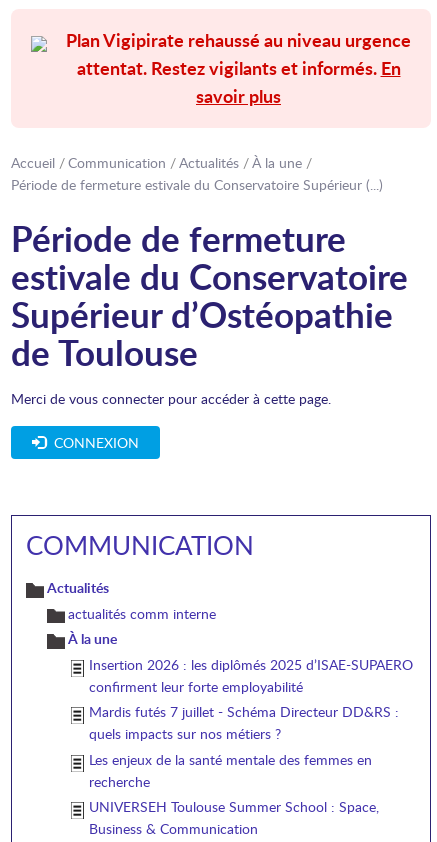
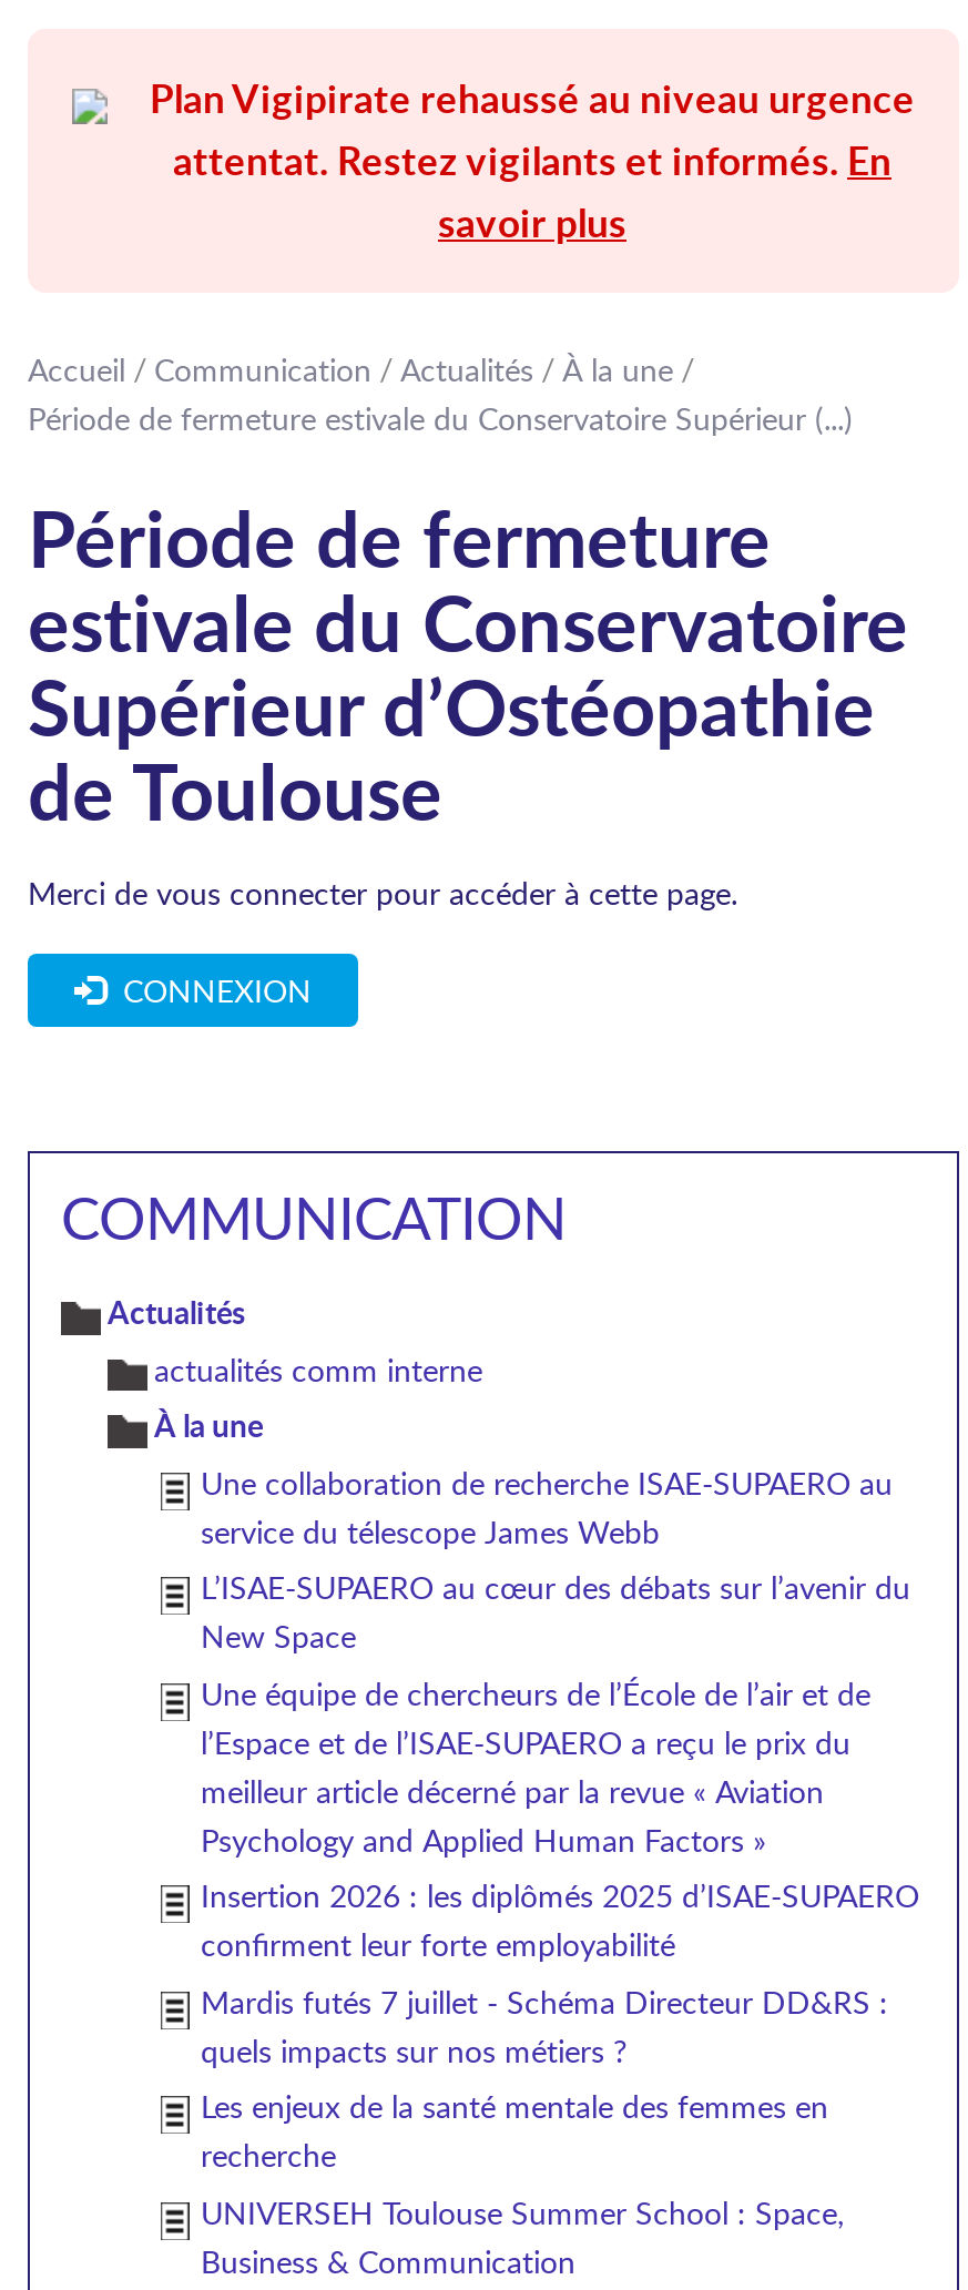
+ Une collaboration de recherche ISAE-SUPAERO au
+ service du télescope James Webb
+ L’ISAE-SUPAERO au cœur des débats sur l’avenir du
+ New Space
+ Une équipe de chercheurs de l’École de l’air et de
+ l’Espace et de l’ISAE-SUPAERO a reçu le prix du
+ meilleur article décerné par la revue « Aviation
+ Psychology and Applied Human Factors »
